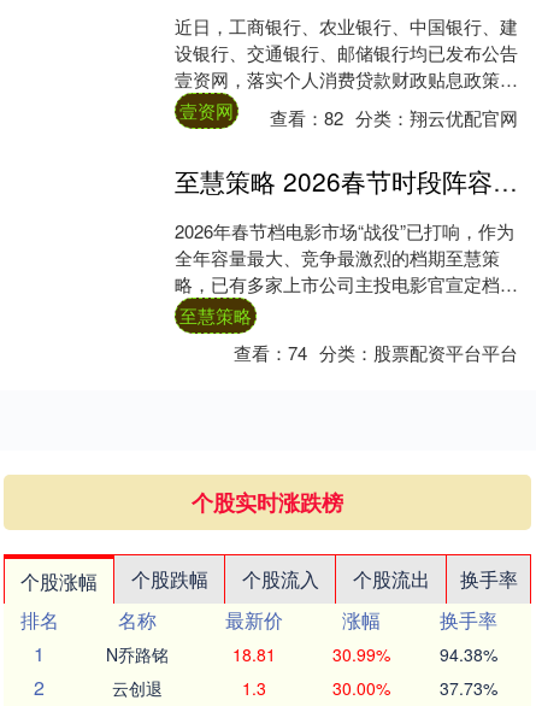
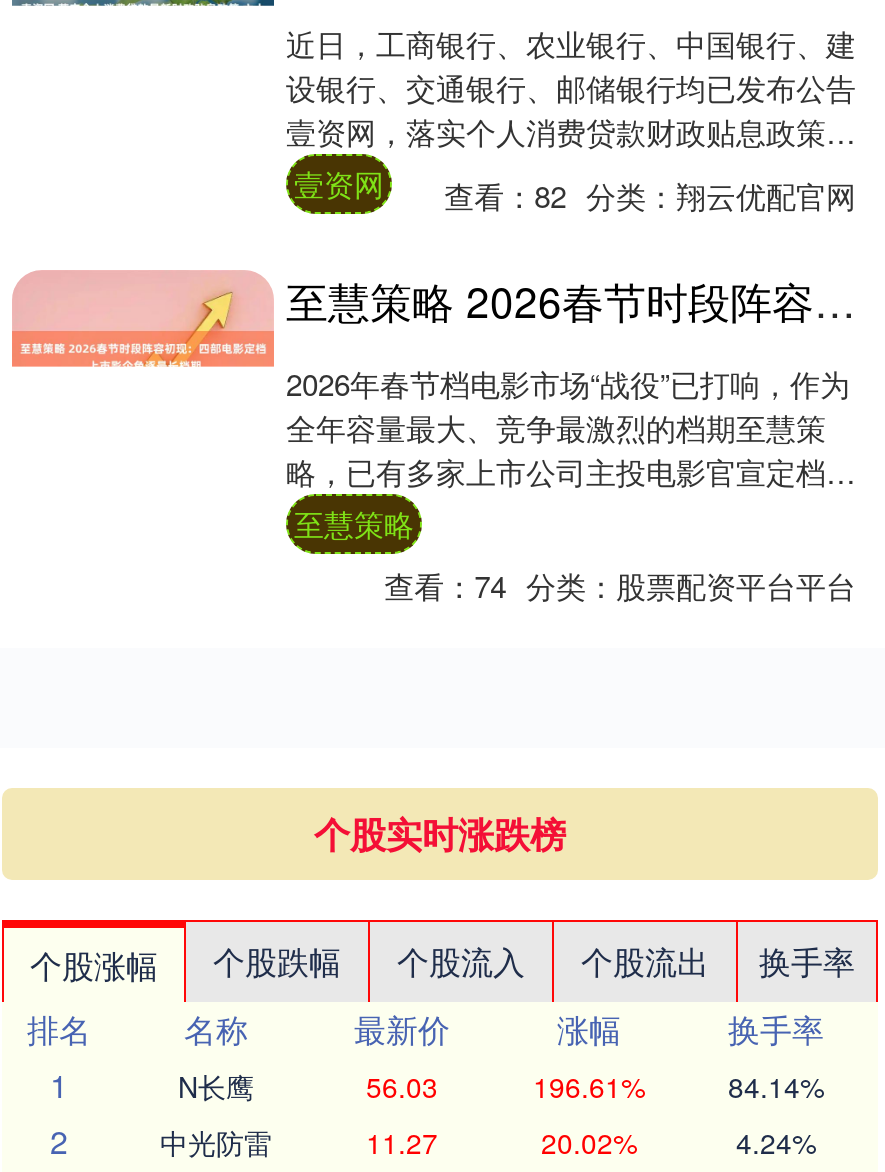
+ [image]

- N乔路铭
- 18.81
- 30.99%
- 94.38%
+ N长鹰
+ 56.03
+ 196.61%
+ 84.14%

- 云创退
- 1.3
- 30.00%
- 37.73%
+ 中光防雷
+ 11.27
+ 20.02%
+ 4.24%
